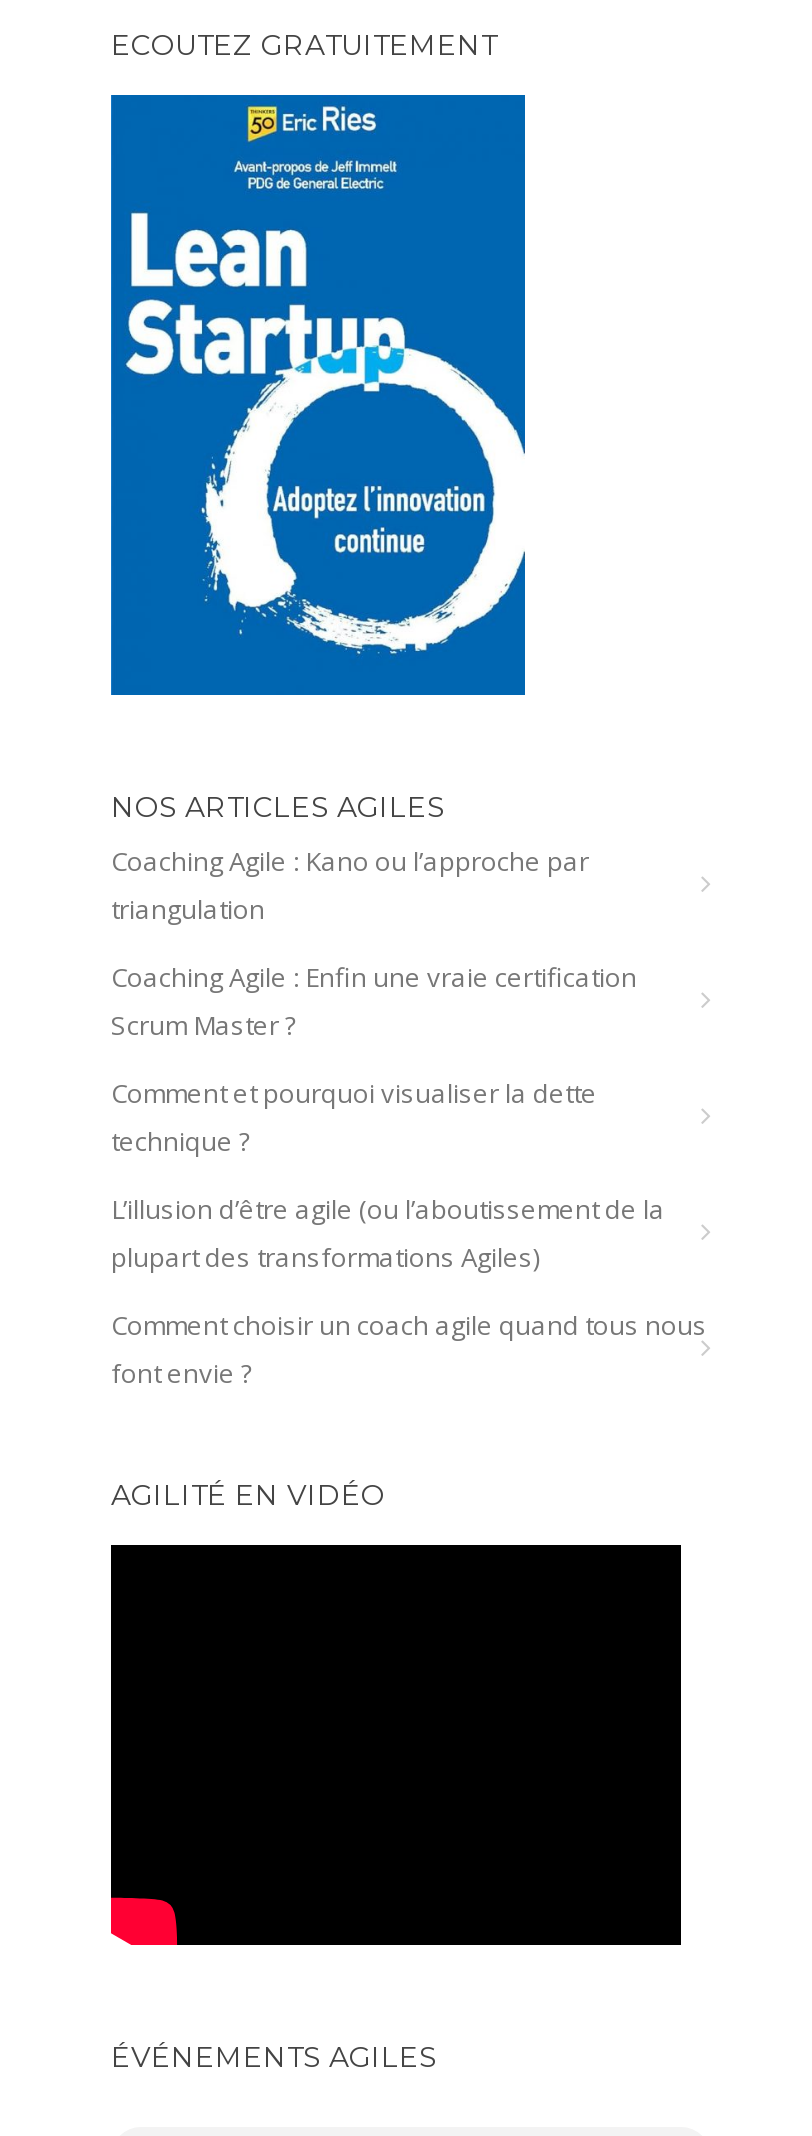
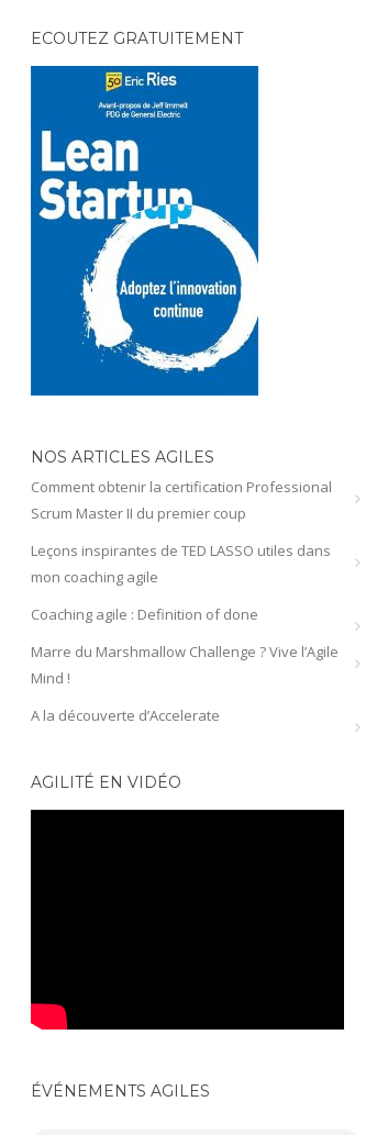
- Coaching Agile : Kano ou l’approche par
- triangulation
+ Comment obtenir la certification Professional
+ Scrum Master II du premier coup

- Coaching Agile : Enfin une vraie certification
- Scrum Master ?
+ Leçons inspirantes de TED LASSO utiles dans
+ mon coaching agile

- Comment et pourquoi visualiser la dette
- technique ?
+ Coaching agile : Definition of done

- L’illusion d’être agile (ou l’aboutissement de la
- plupart des transformations Agiles)
+ Marre du Marshmallow Challenge ? Vive l’Agile
+ Mind !

- Comment choisir un coach agile quand tous nous
- font envie ?
+ A la découverte d’Accelerate
